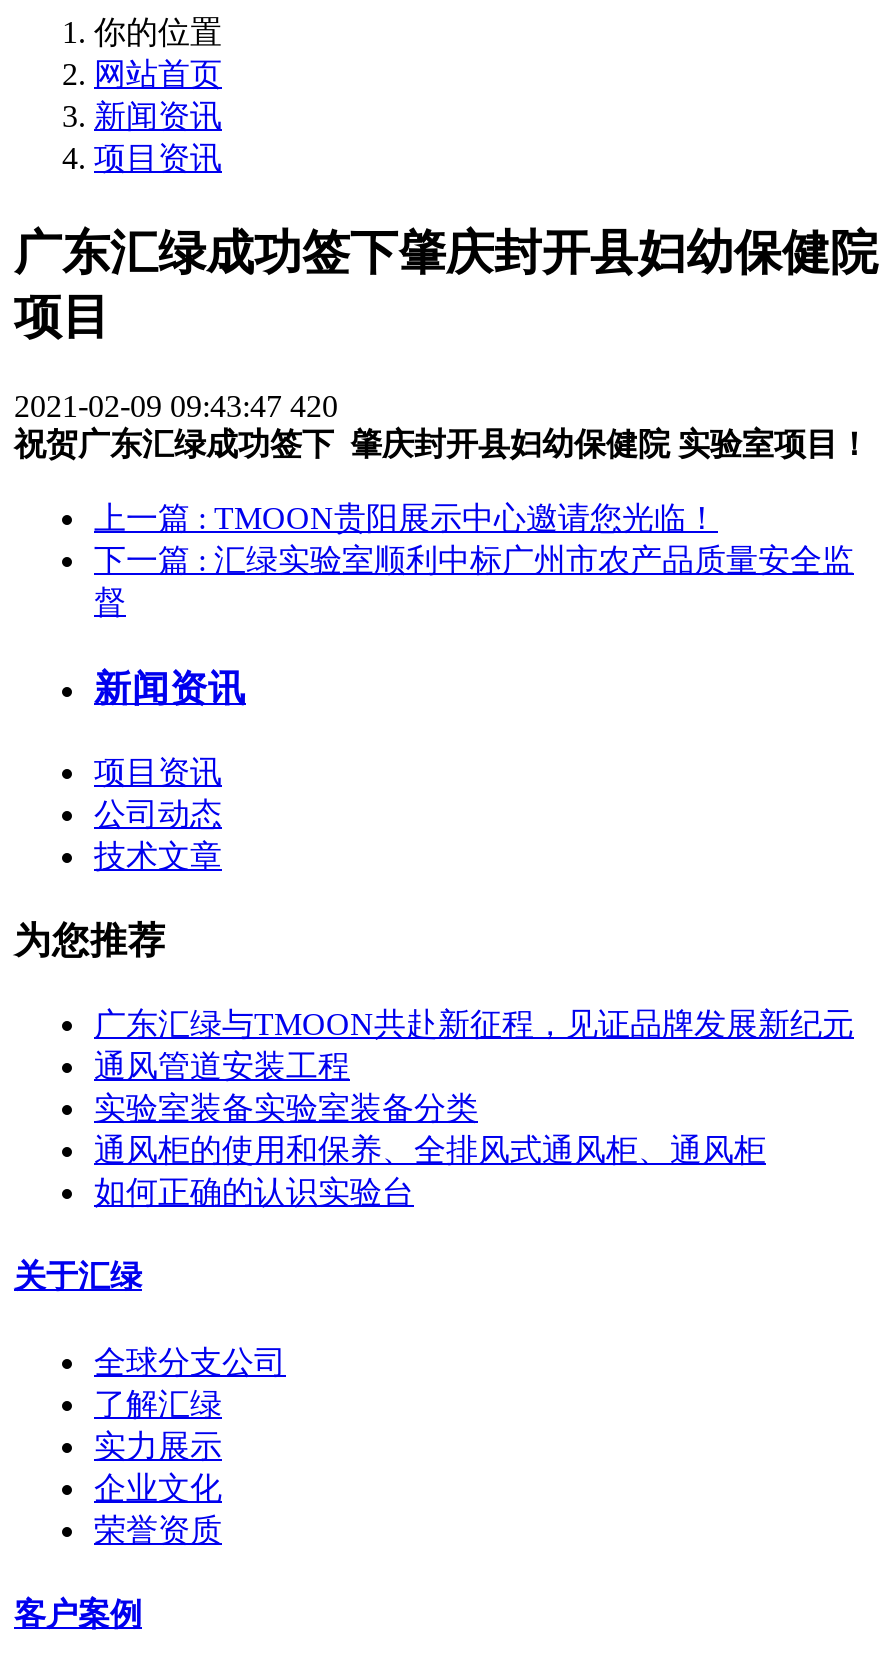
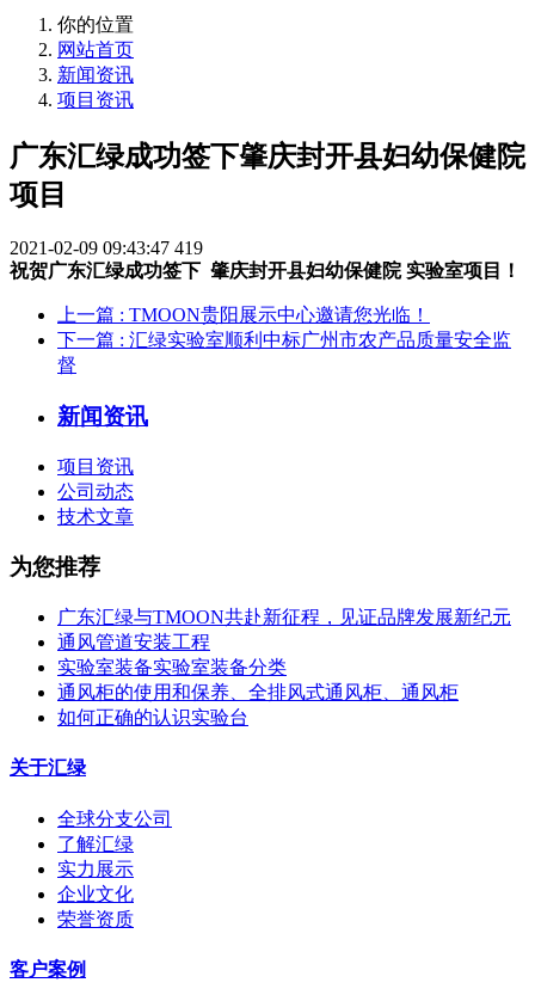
- 2021-02-09 09:43:47 420
+ 2021-02-09 09:43:47 419
